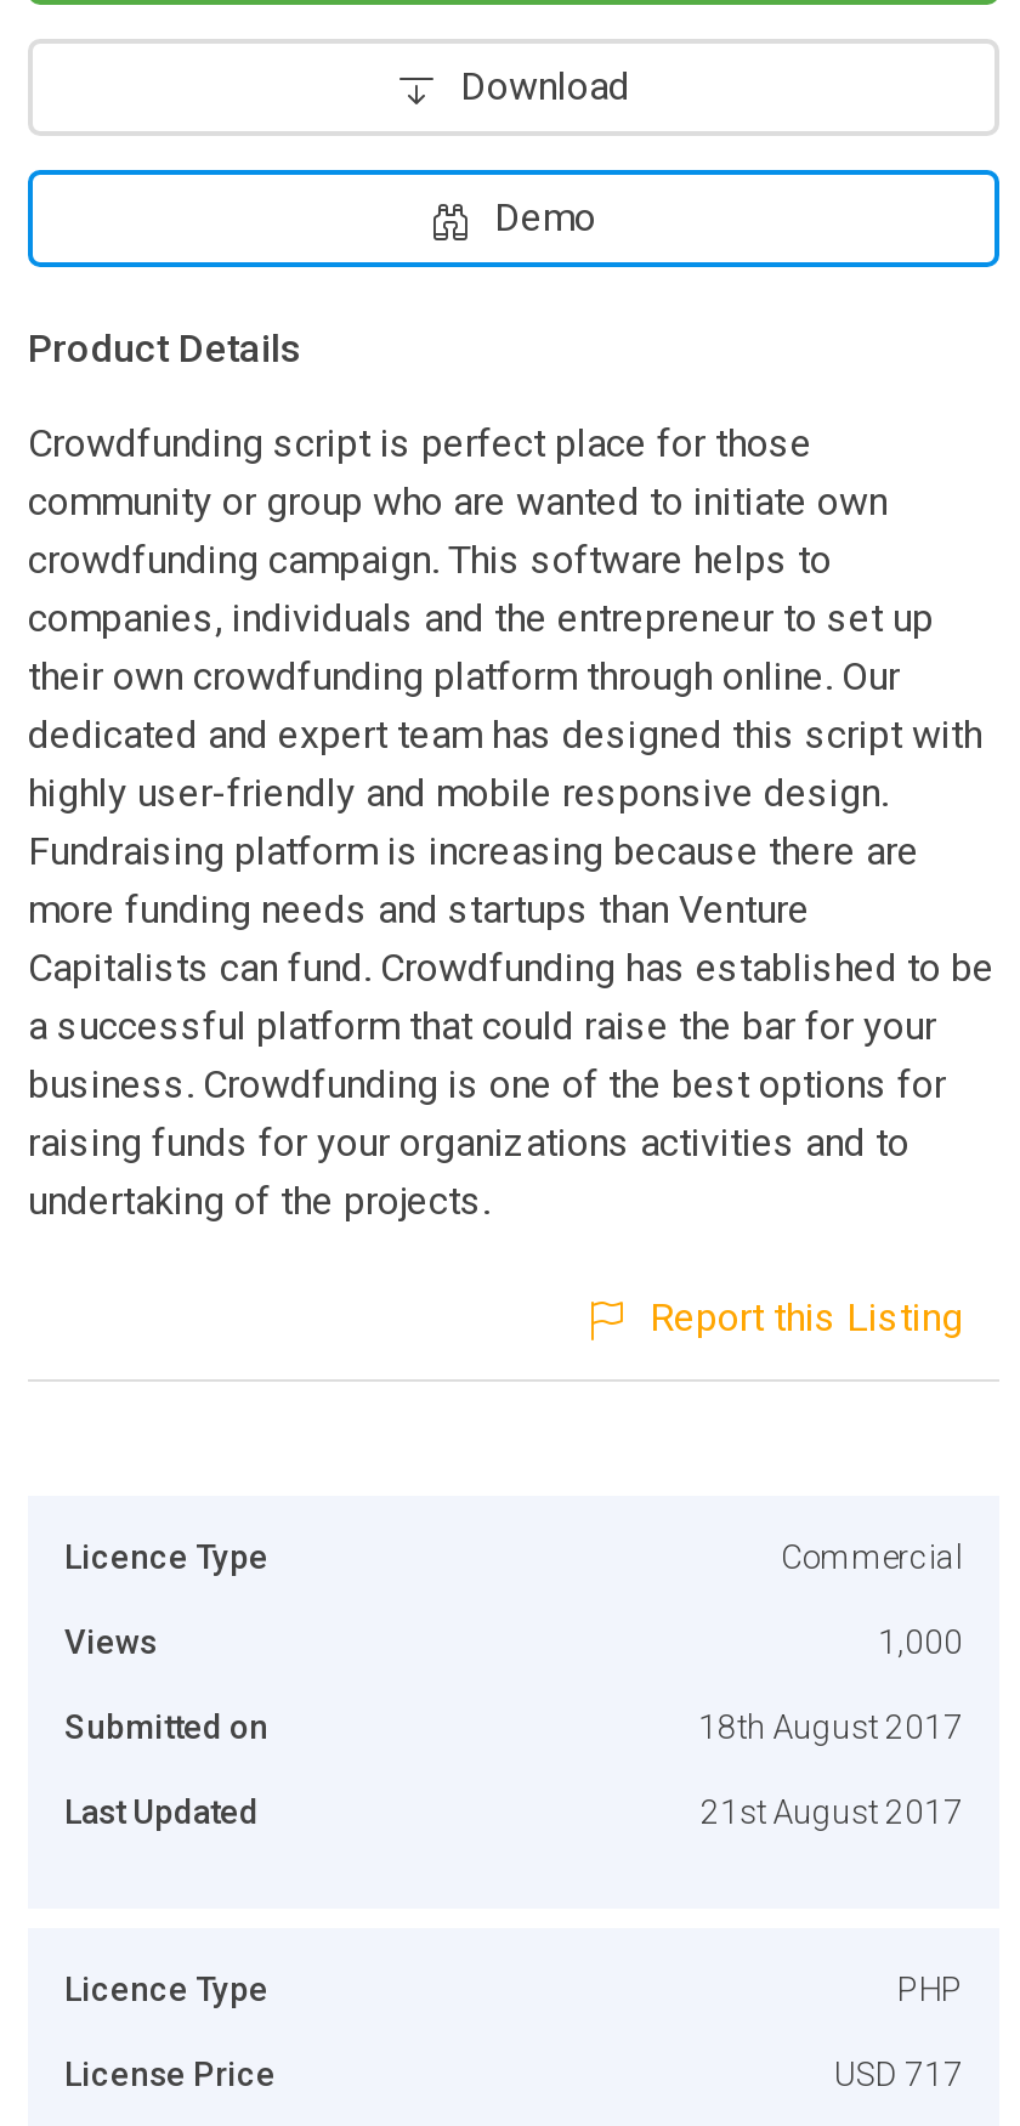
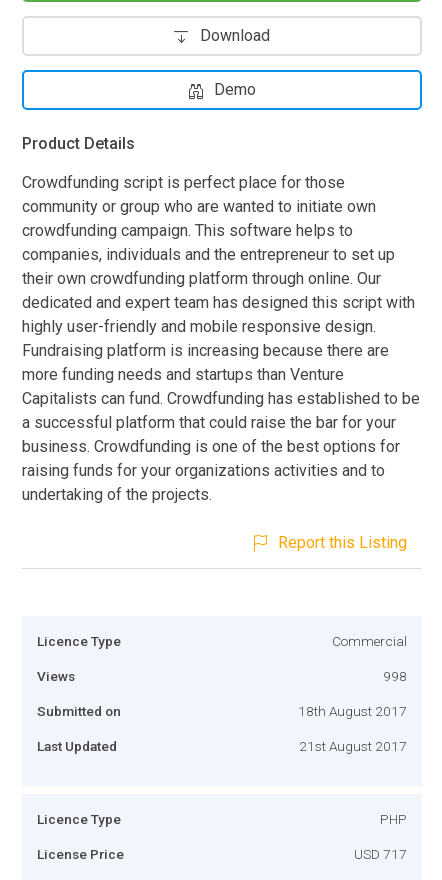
- 1,000
+ 998
